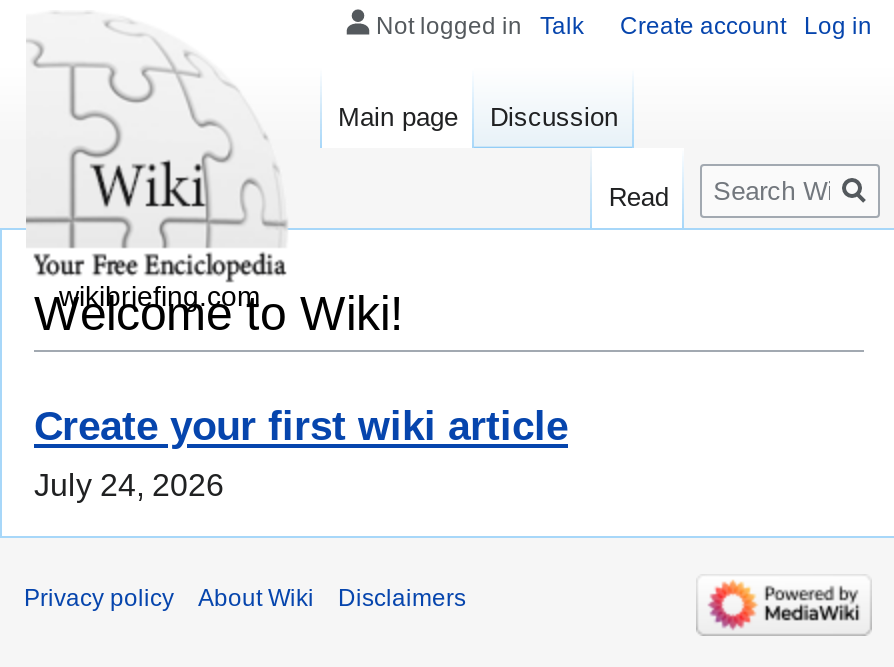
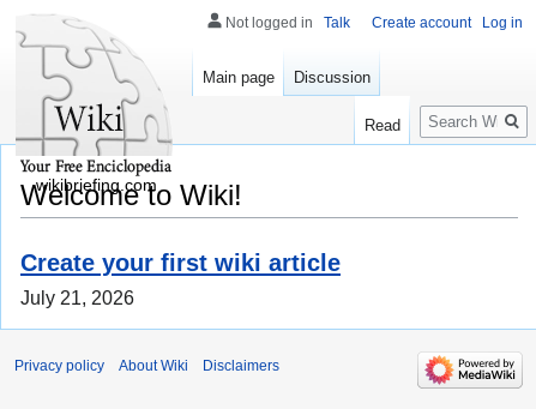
- July 24, 2026
+ July 21, 2026
